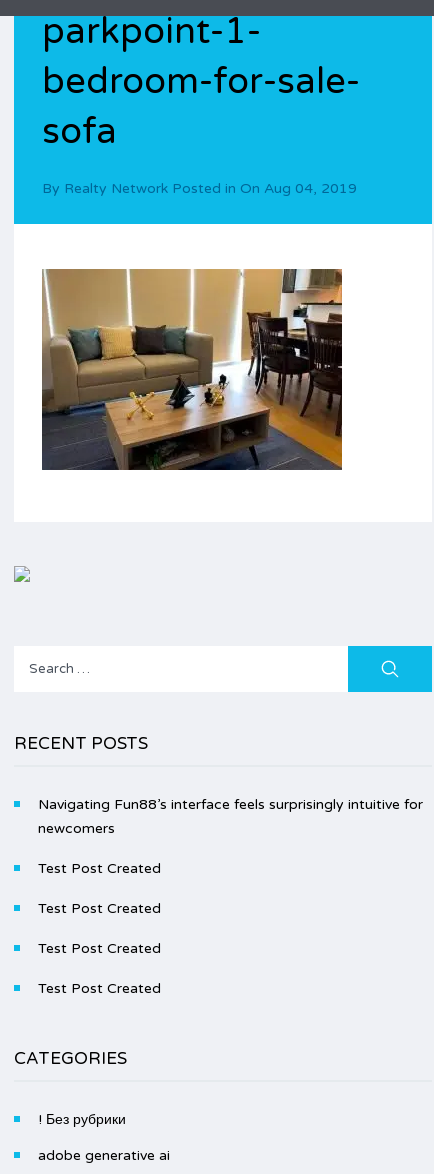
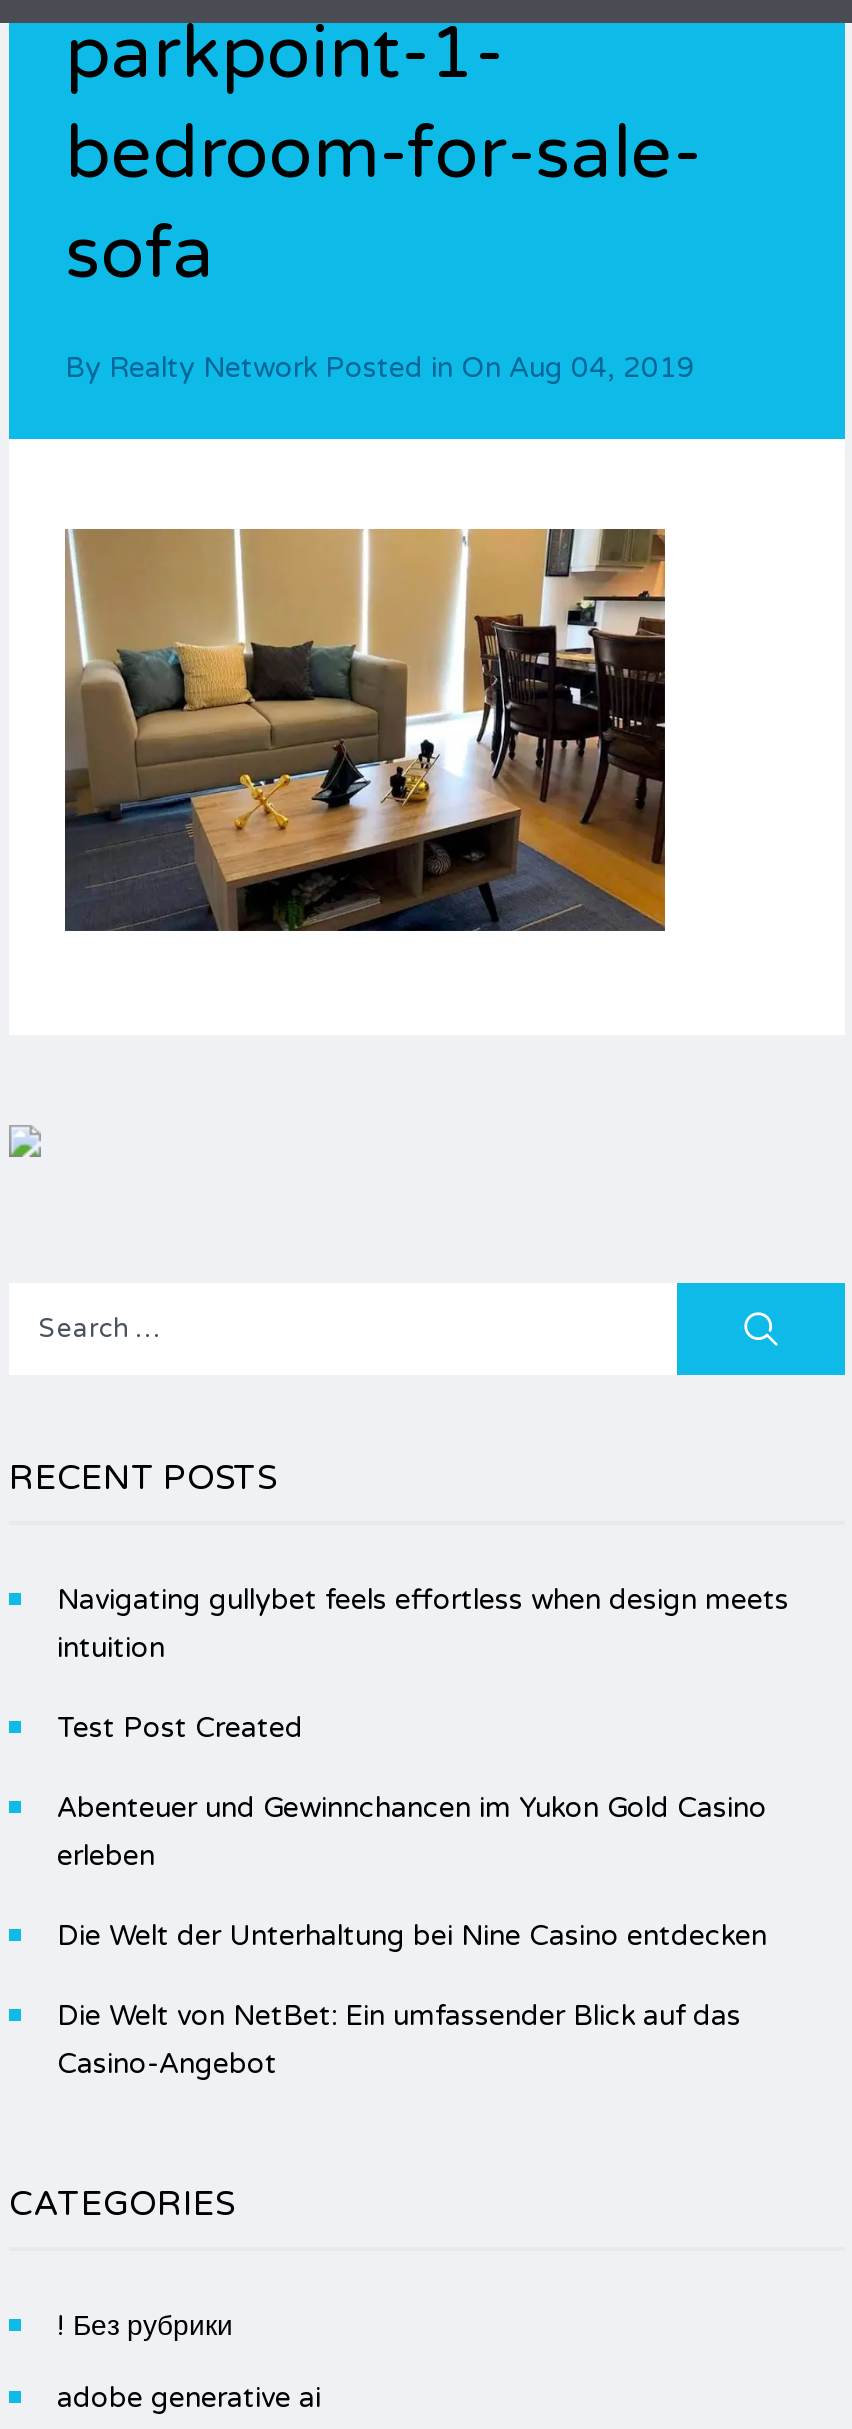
- Navigating Fun88’s interface feels surprisingly intuitive for
- newcomers
+ Navigating gullybet feels effortless when design meets
+ intuition

- Test Post Created
+ Abenteuer und Gewinnchancen im Yukon Gold Casino
+ erleben

- Test Post Created
+ Die Welt der Unterhaltung bei Nine Casino entdecken

- Test Post Created
+ Die Welt von NetBet: Ein umfassender Blick auf das
+ Casino-Angebot
